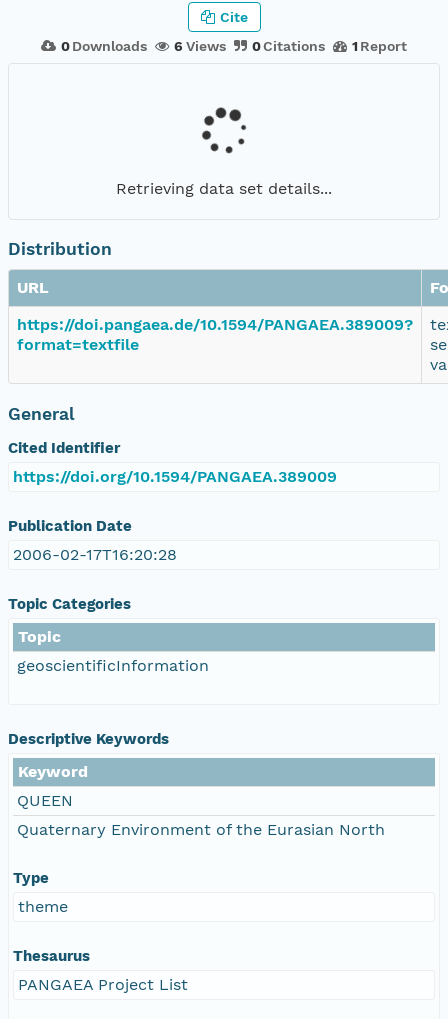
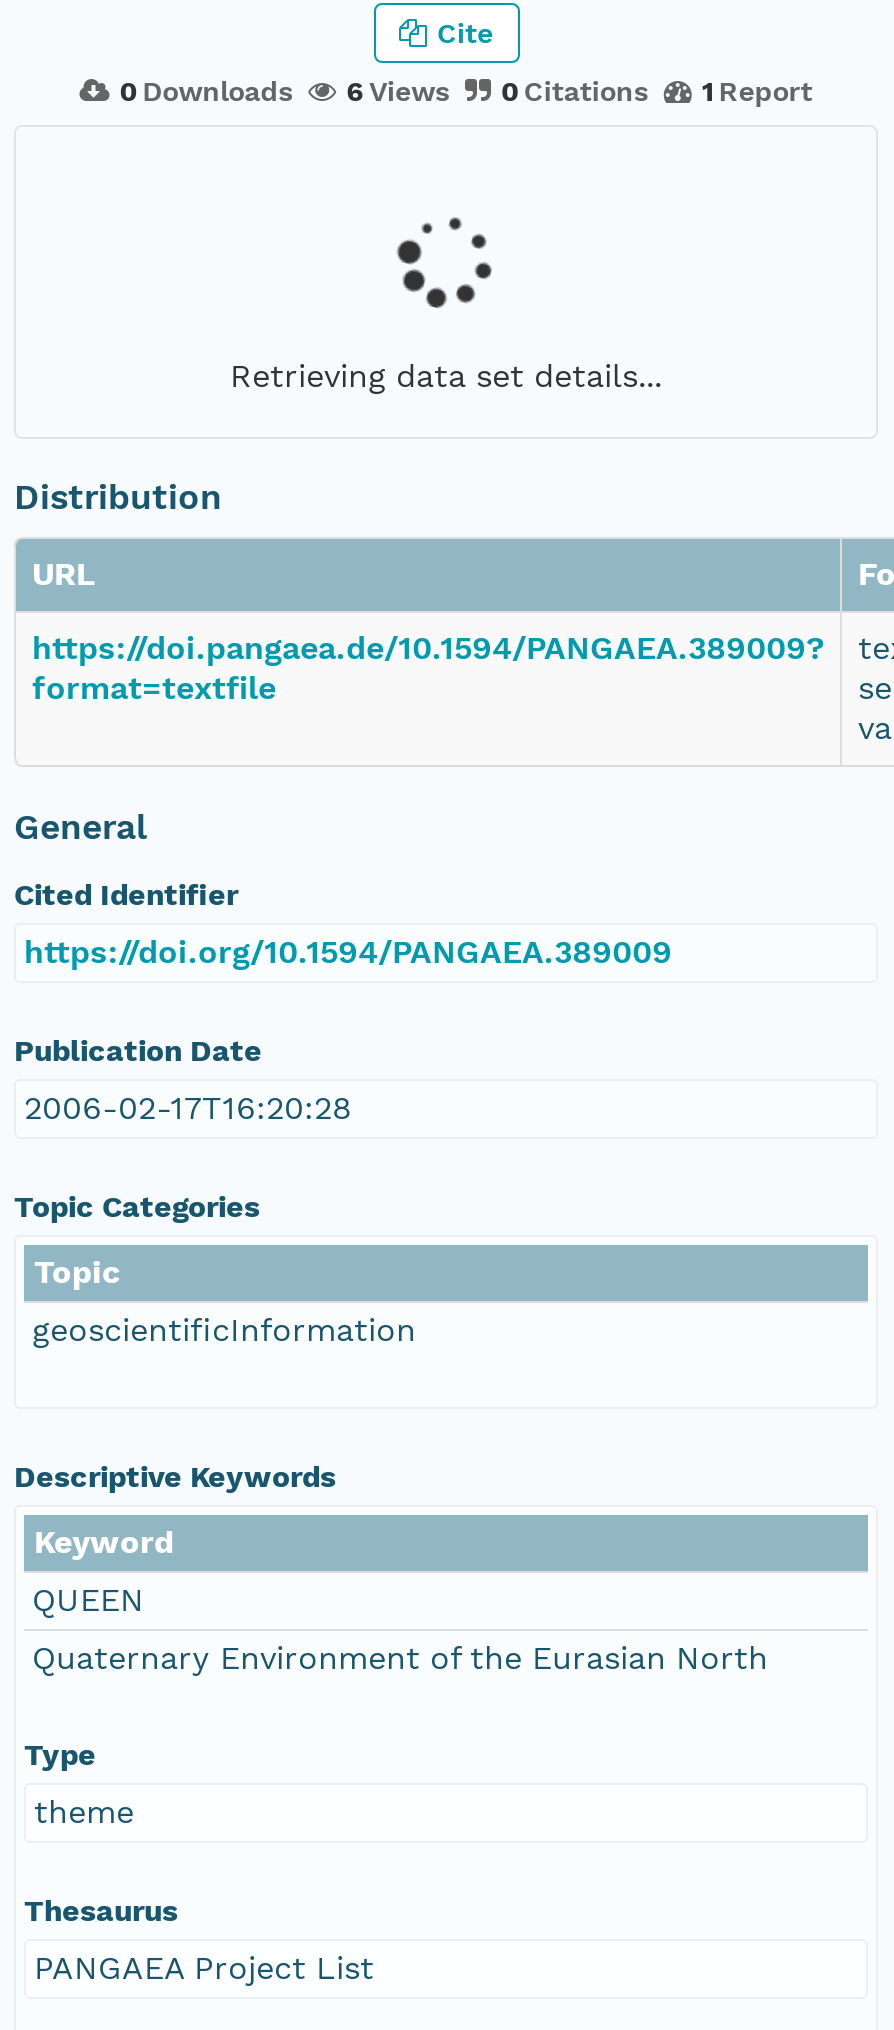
- [image]
+ [image]
